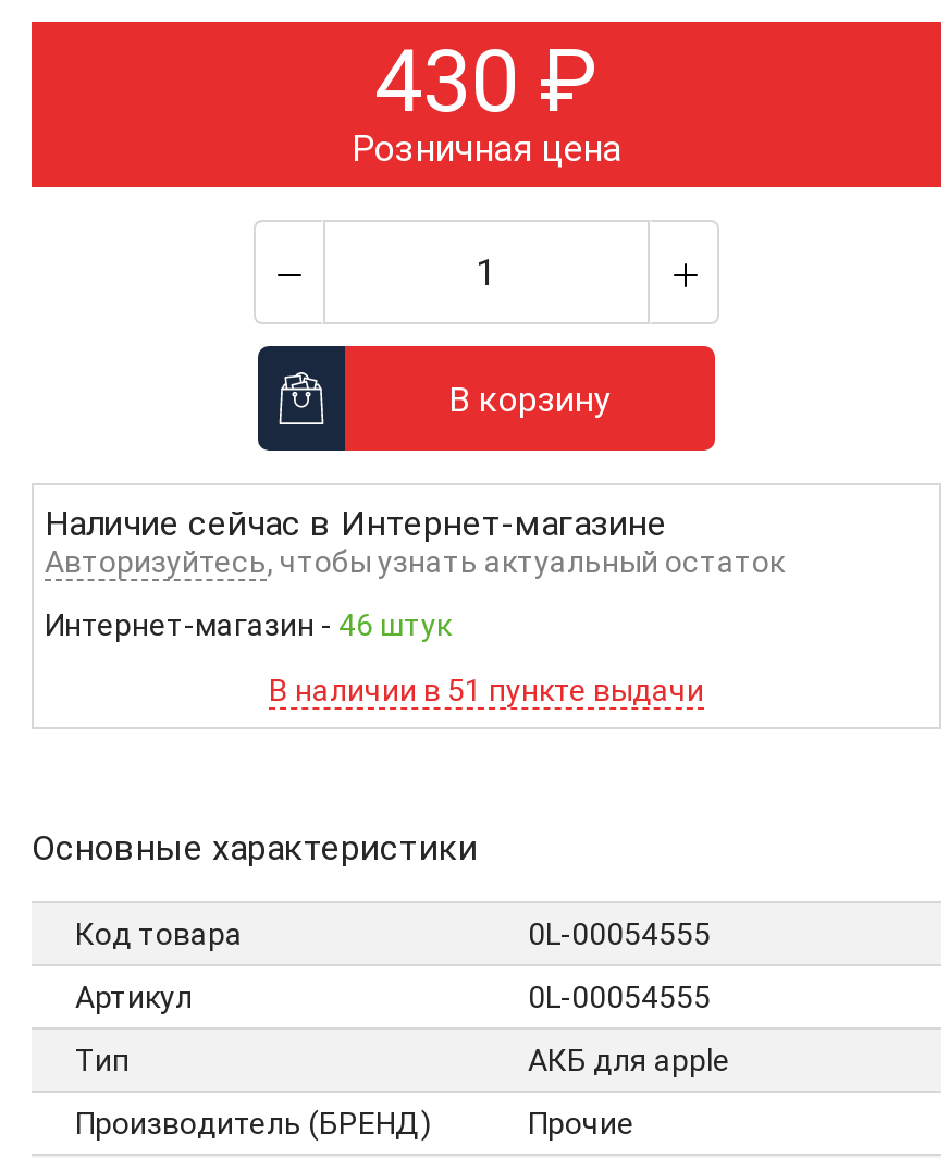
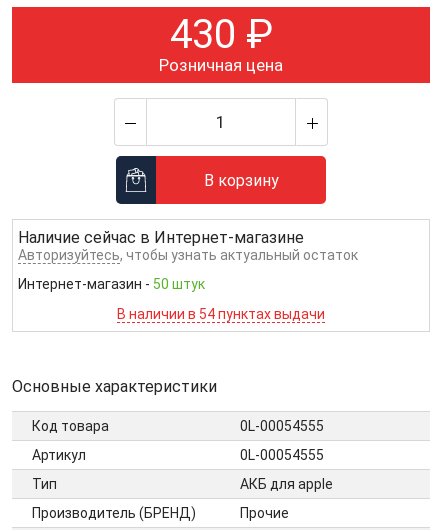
- Интернет-магазин - 46 штук
+ Интернет-магазин - 50 штук

- В наличии в 51 пункте выдачи
+ В наличии в 54 пунктах выдачи
